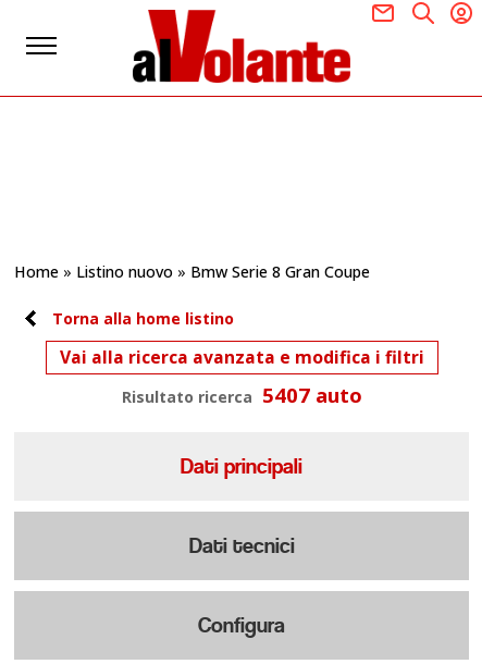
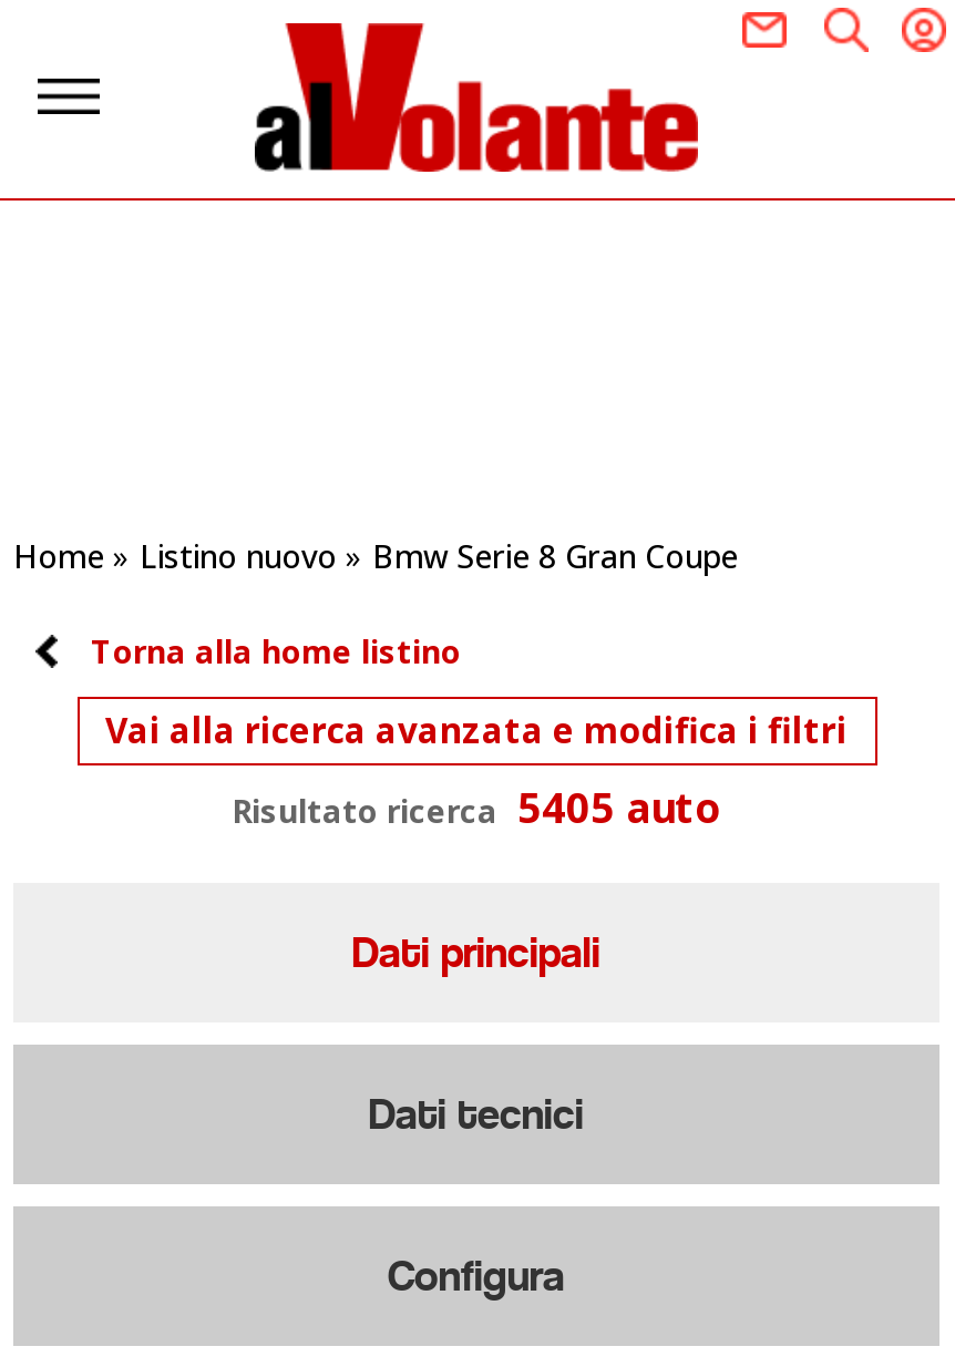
- Risultato ricerca 5407 auto
+ Risultato ricerca 5405 auto
